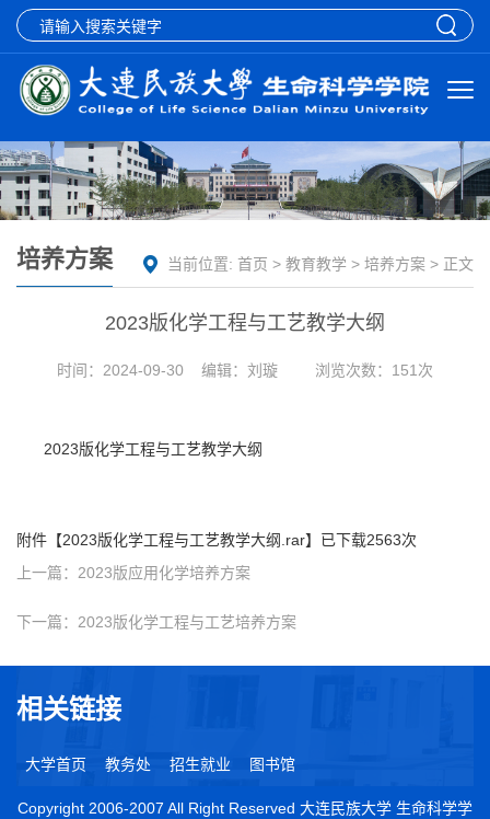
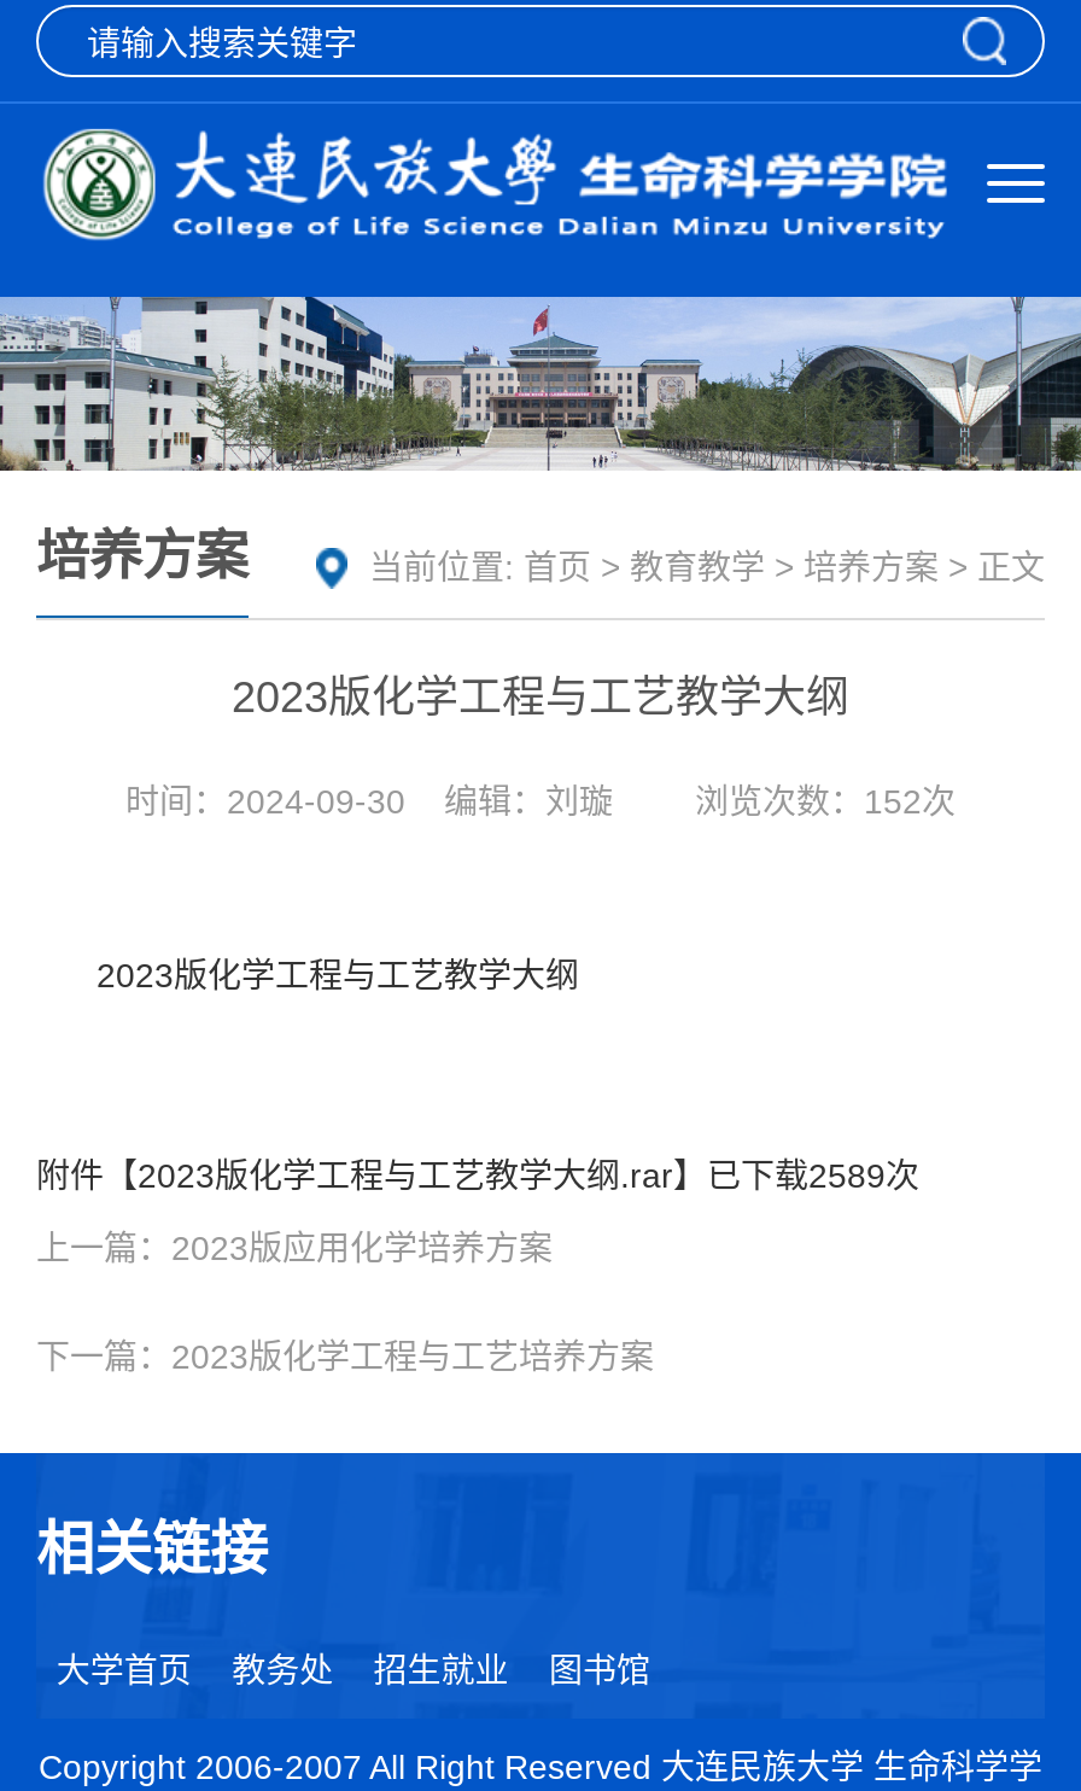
- 浏览次数：151次
+ 浏览次数：152次

- 附件【2023版化学工程与工艺教学大纲.rar】已下载2563次
+ 附件【2023版化学工程与工艺教学大纲.rar】已下载2589次
